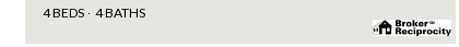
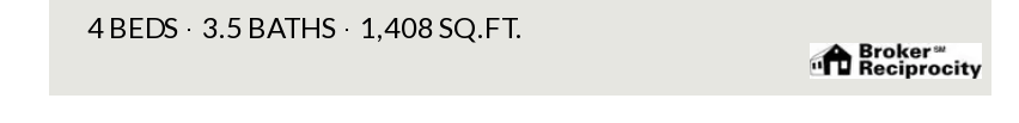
- 4 BATHS
+ 3.5 BATHS
+ 1,408 SQ.FT.
